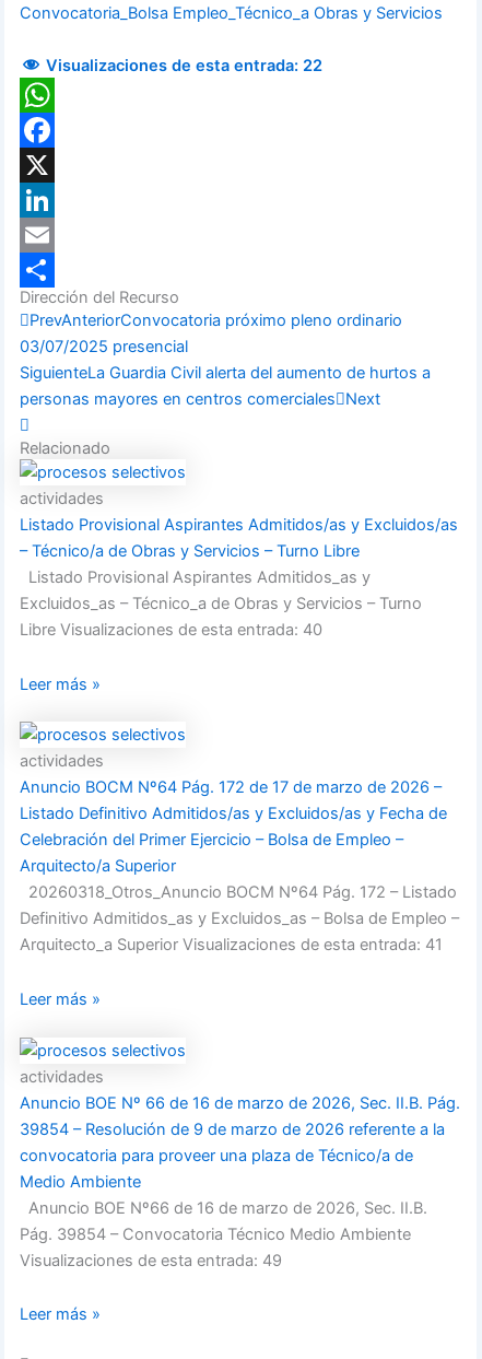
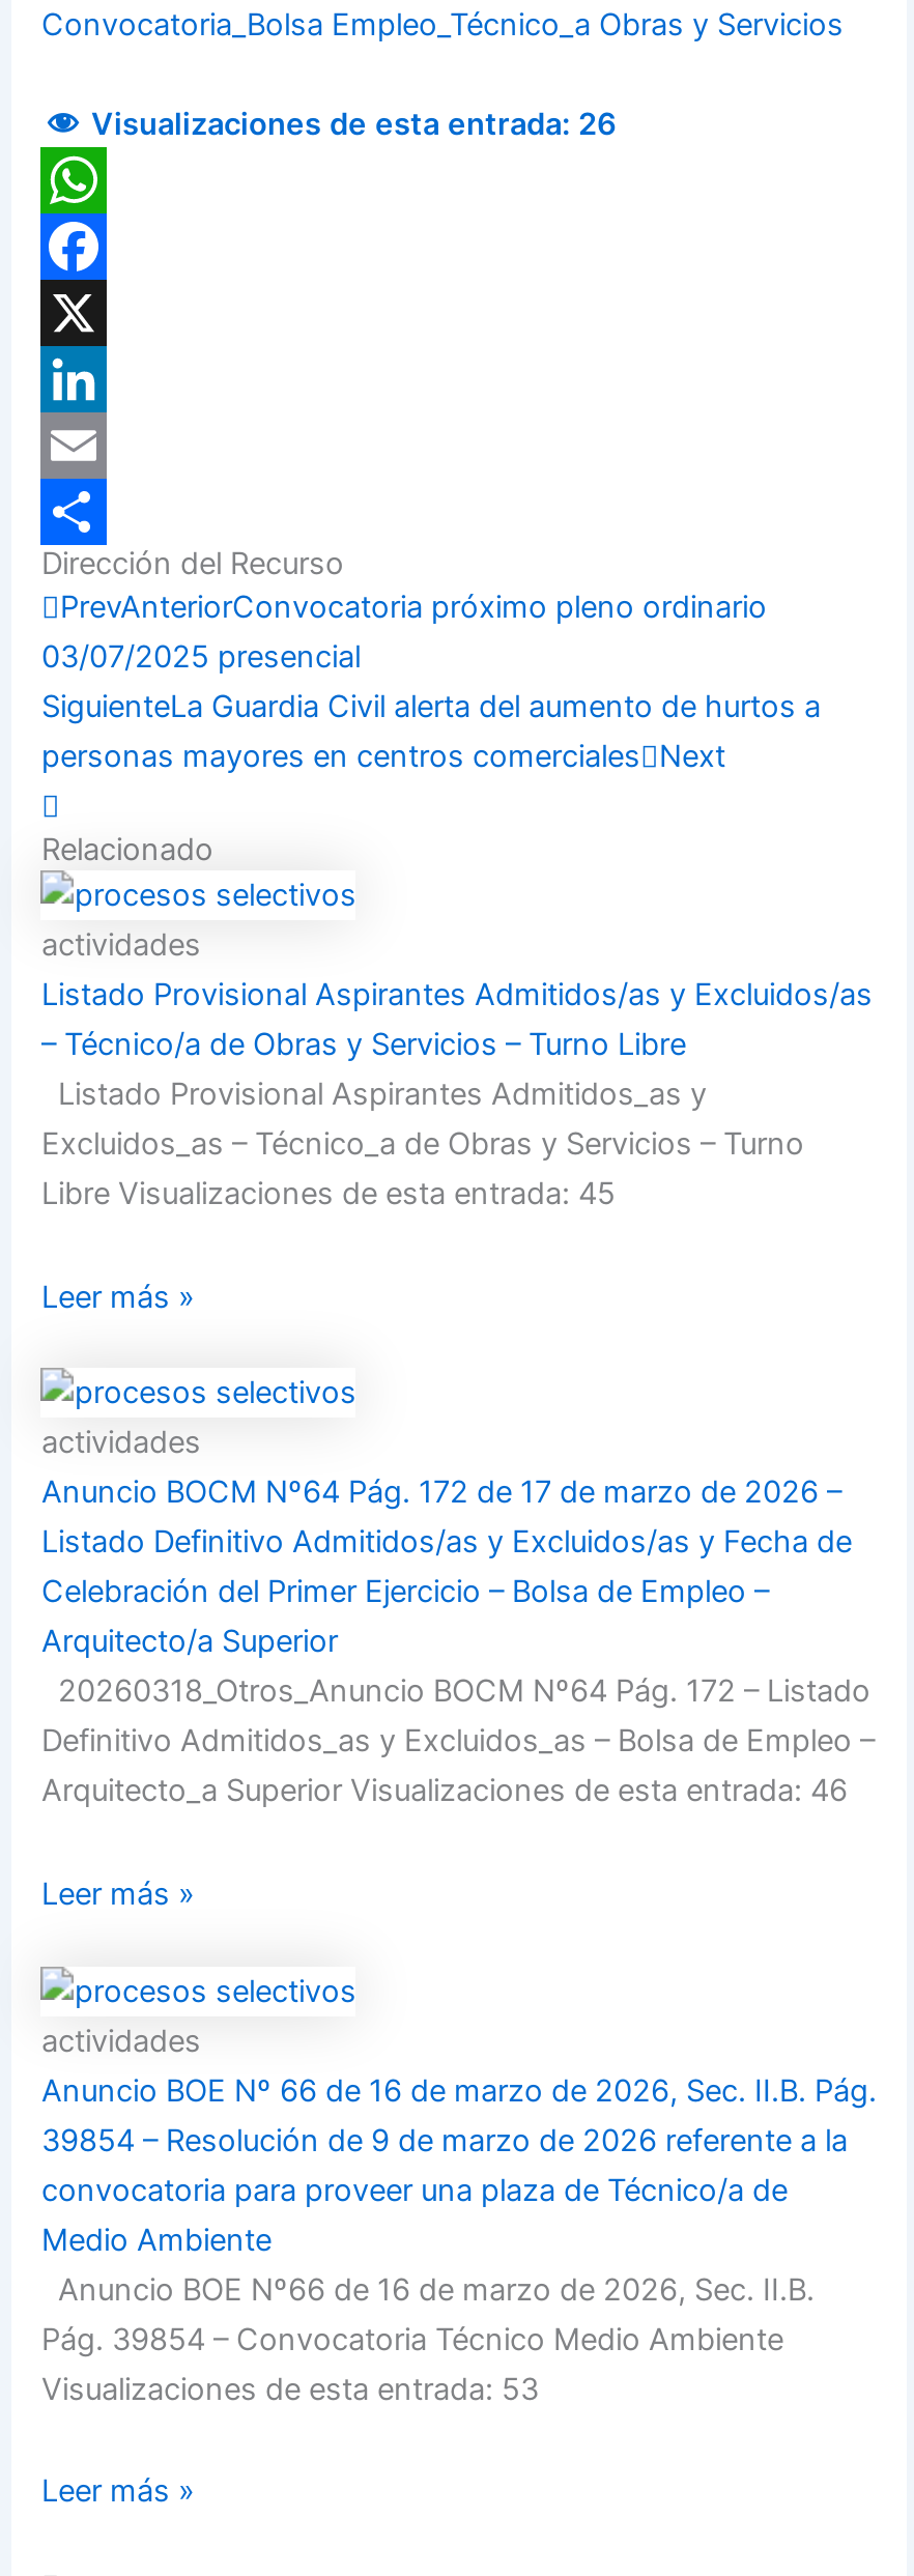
- Visualizaciones de esta entrada: 22
+ Visualizaciones de esta entrada: 26

- Libre Visualizaciones de esta entrada: 40
+ Libre Visualizaciones de esta entrada: 45

- Arquitecto_a Superior Visualizaciones de esta entrada: 41
+ Arquitecto_a Superior Visualizaciones de esta entrada: 46

- Visualizaciones de esta entrada: 49
+ Visualizaciones de esta entrada: 53
